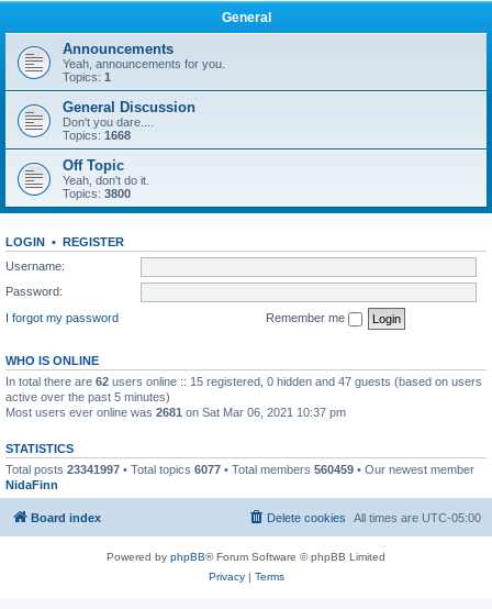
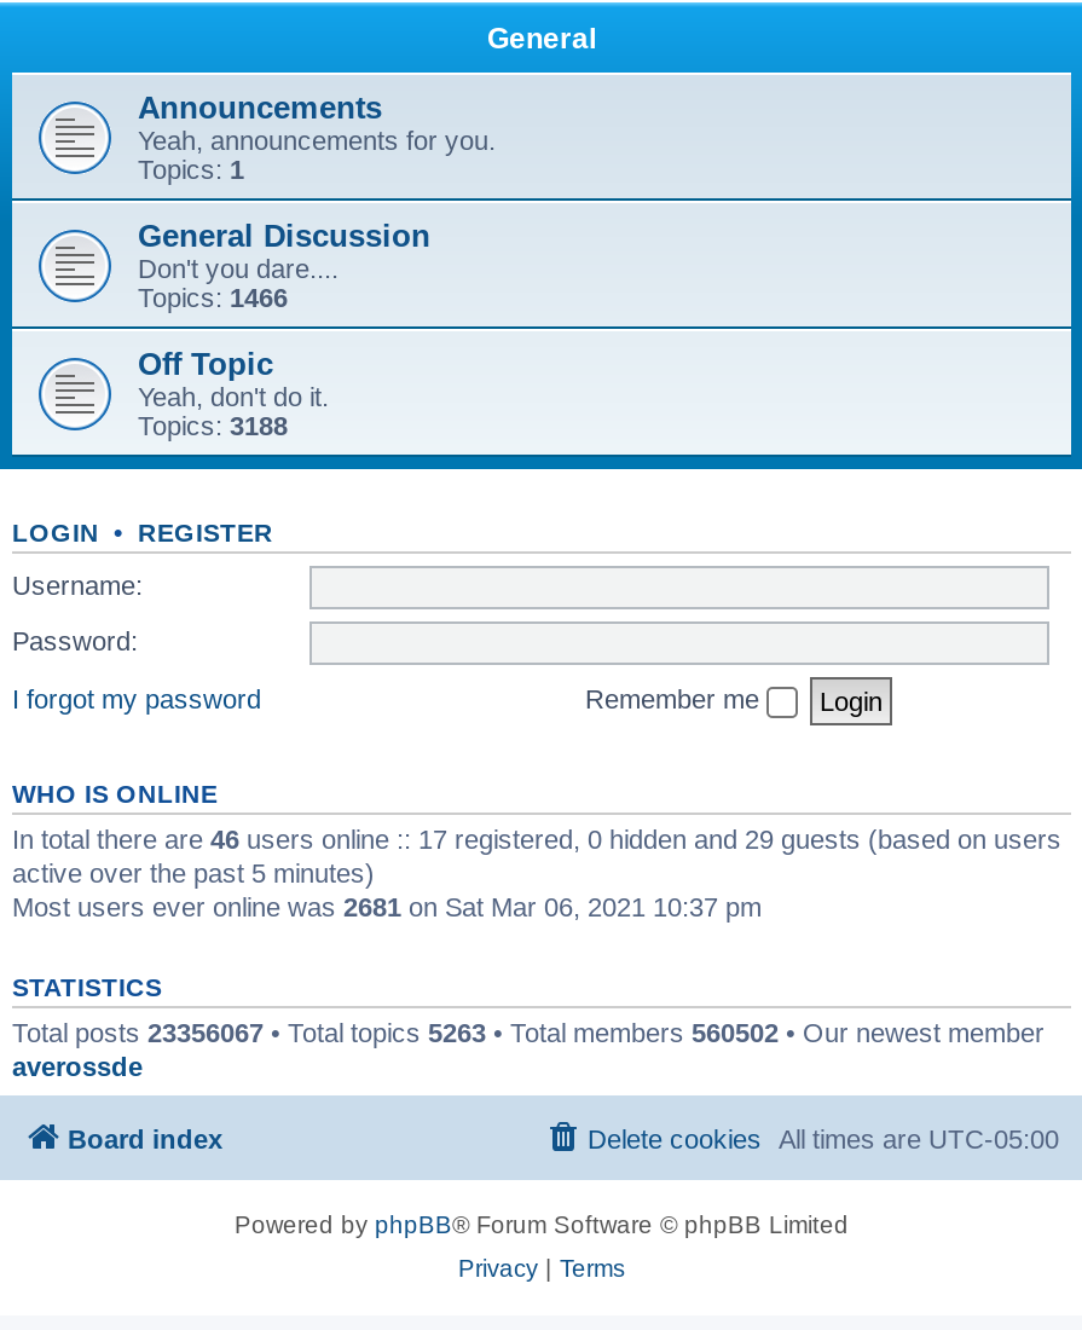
- Topics: 1668
+ Topics: 1466

- Topics: 3800
+ Topics: 3188

- In total there are 62 users online :: 15 registered, 0 hidden and 47 guests (based on users
+ In total there are 46 users online :: 17 registered, 0 hidden and 29 guests (based on users

- Total posts 23341997 • Total topics 6077 • Total members 560459 • Our newest member
- NidaFinn
+ Total posts 23356067 • Total topics 5263 • Total members 560502 • Our newest member
+ averossde
